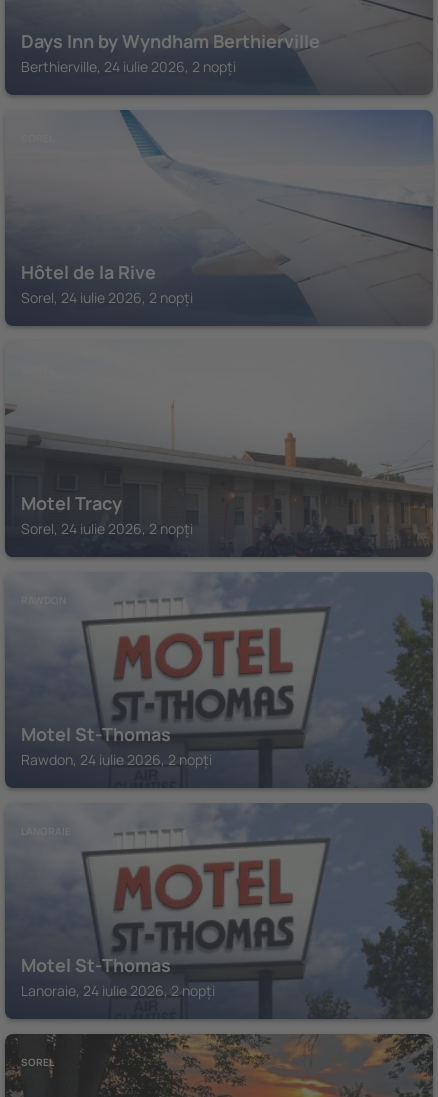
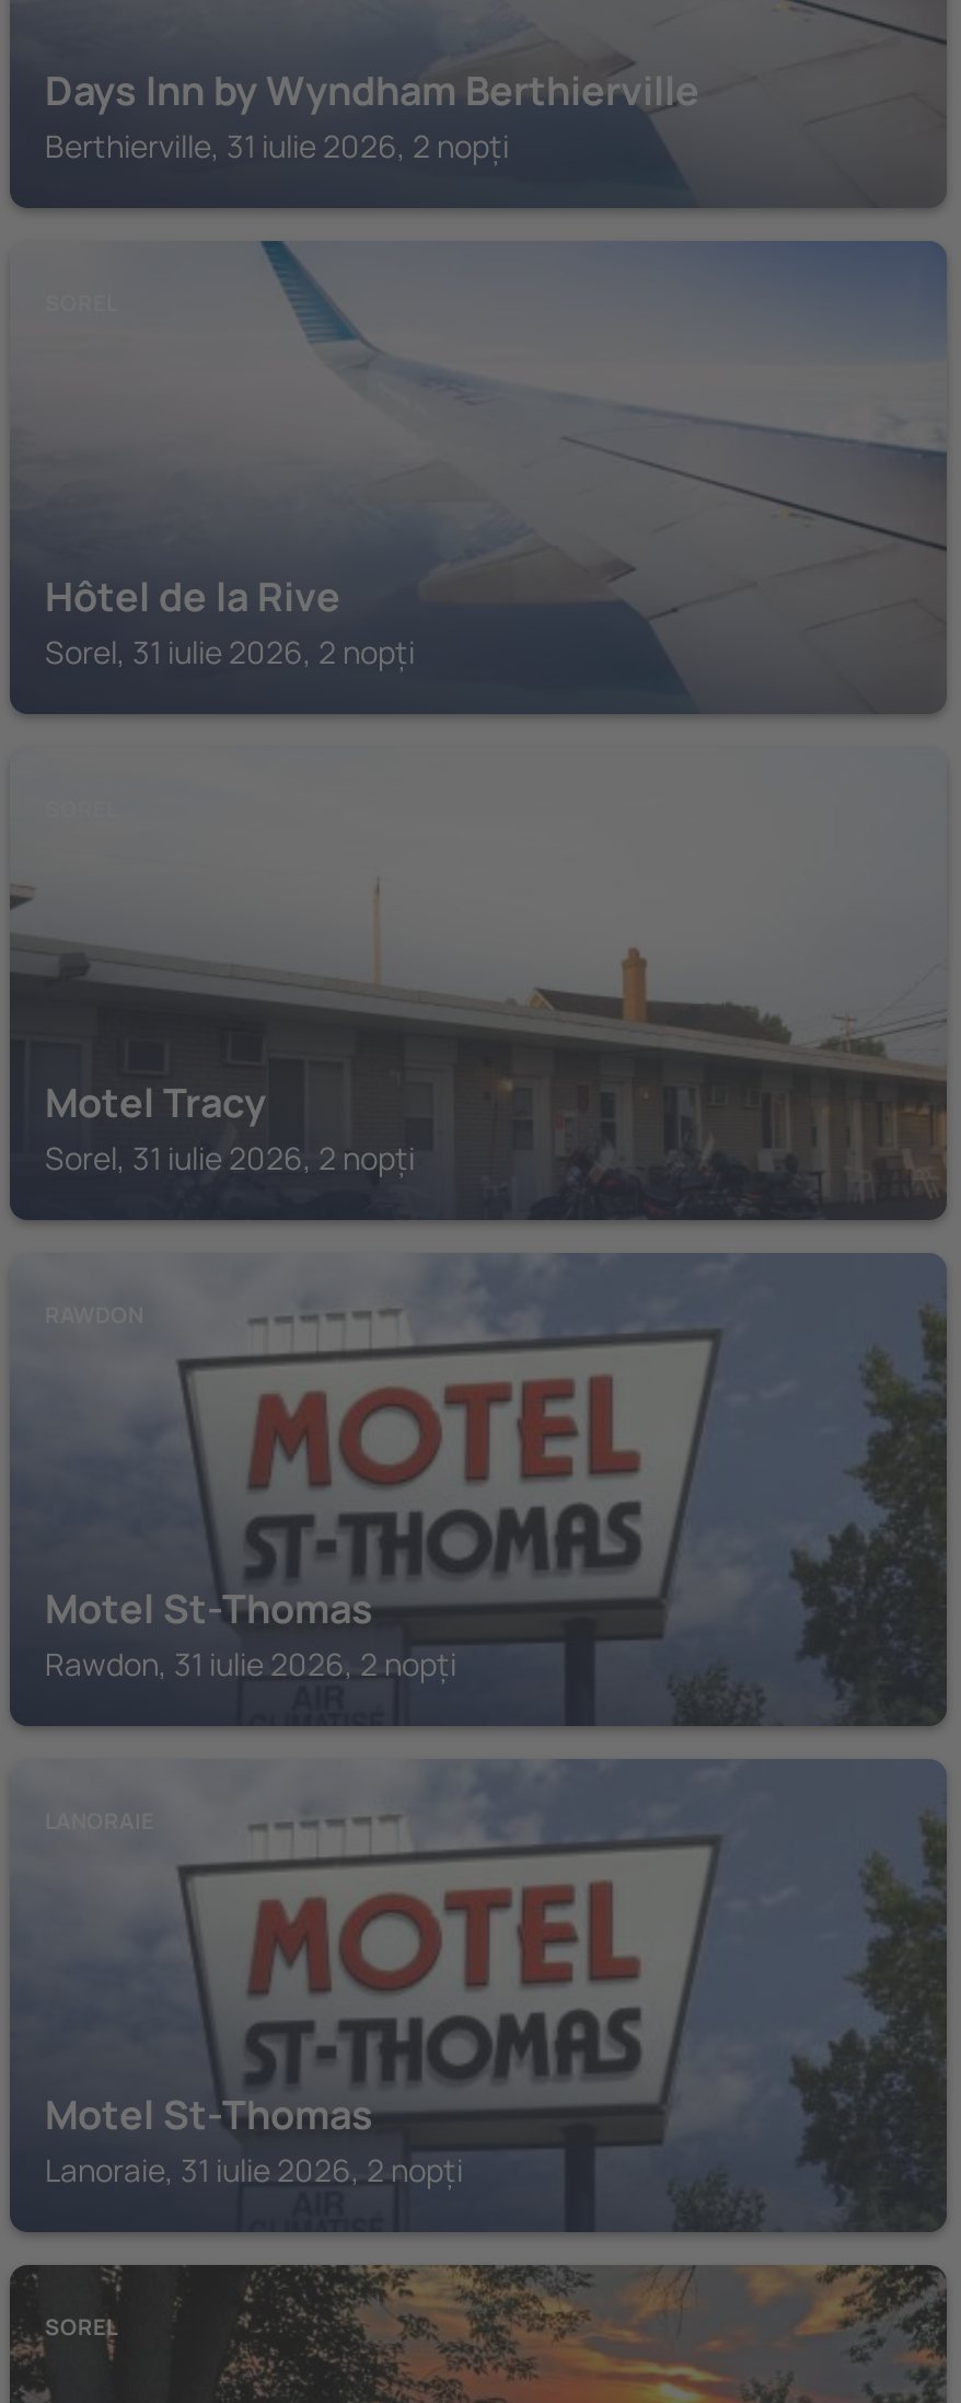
- Berthierville, 24 iulie 2026, 2 nopți
+ Berthierville, 31 iulie 2026, 2 nopți

- Sorel, 24 iulie 2026, 2 nopți
+ Sorel, 31 iulie 2026, 2 nopți

- Sorel, 24 iulie 2026, 2 nopți
+ Sorel, 31 iulie 2026, 2 nopți

- Rawdon, 24 iulie 2026, 2 nopți
+ Rawdon, 31 iulie 2026, 2 nopți

- Lanoraie, 24 iulie 2026, 2 nopți
+ Lanoraie, 31 iulie 2026, 2 nopți
